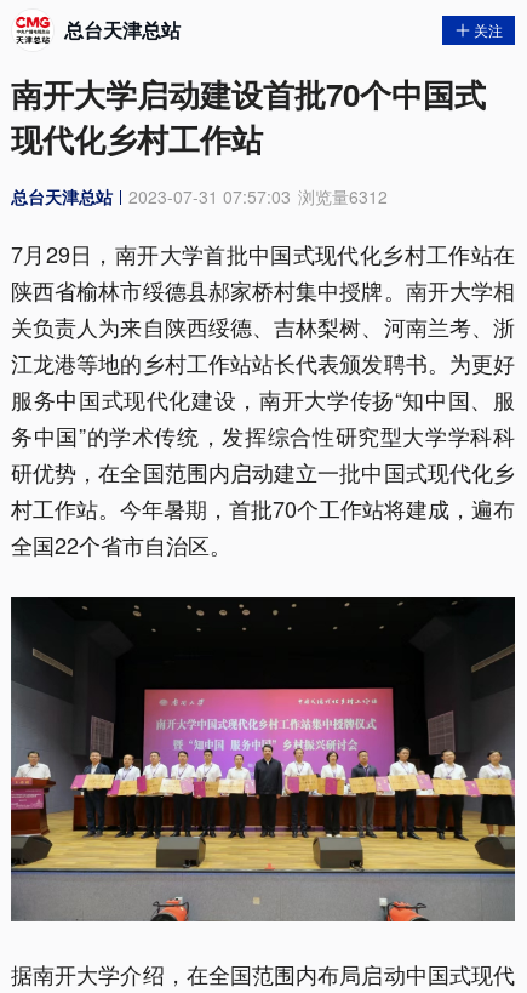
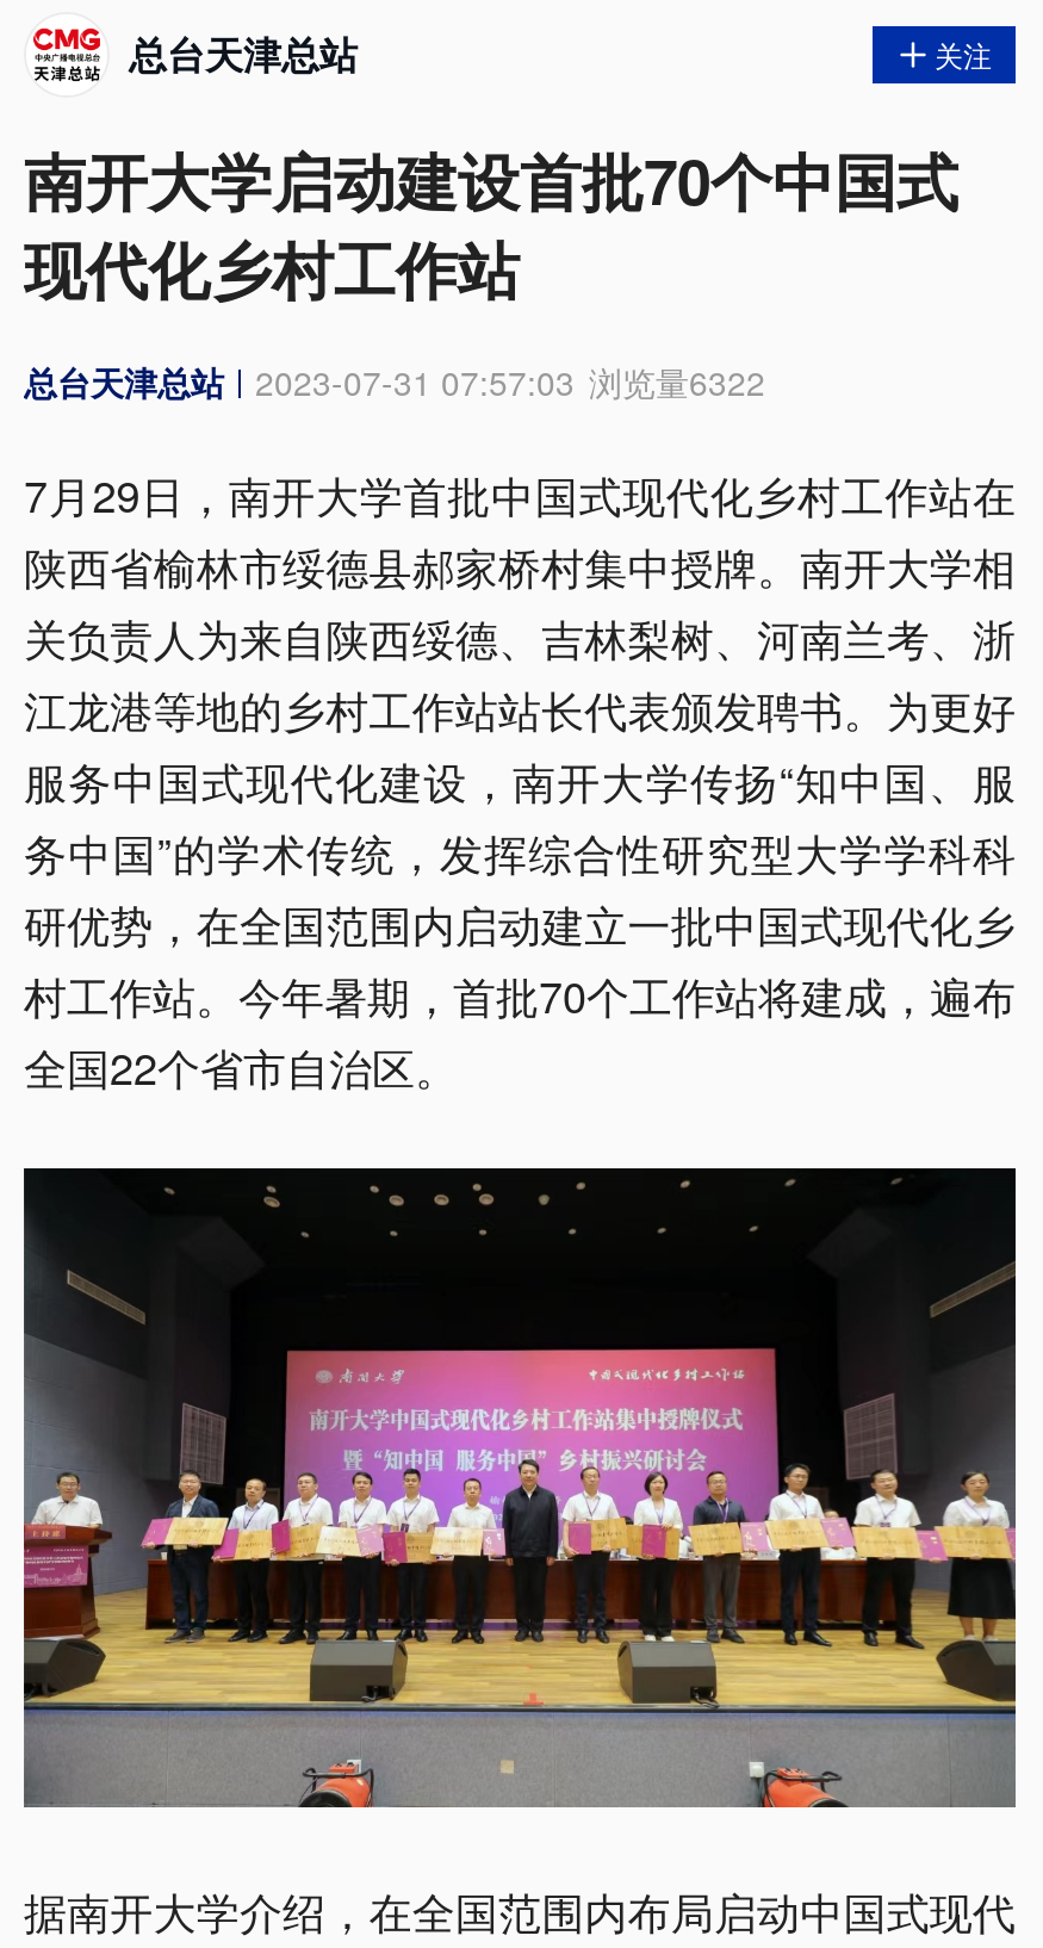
- 总台天津总站 2023-07-31 07:57:03 浏览量6312
+ 总台天津总站 2023-07-31 07:57:03 浏览量6322
